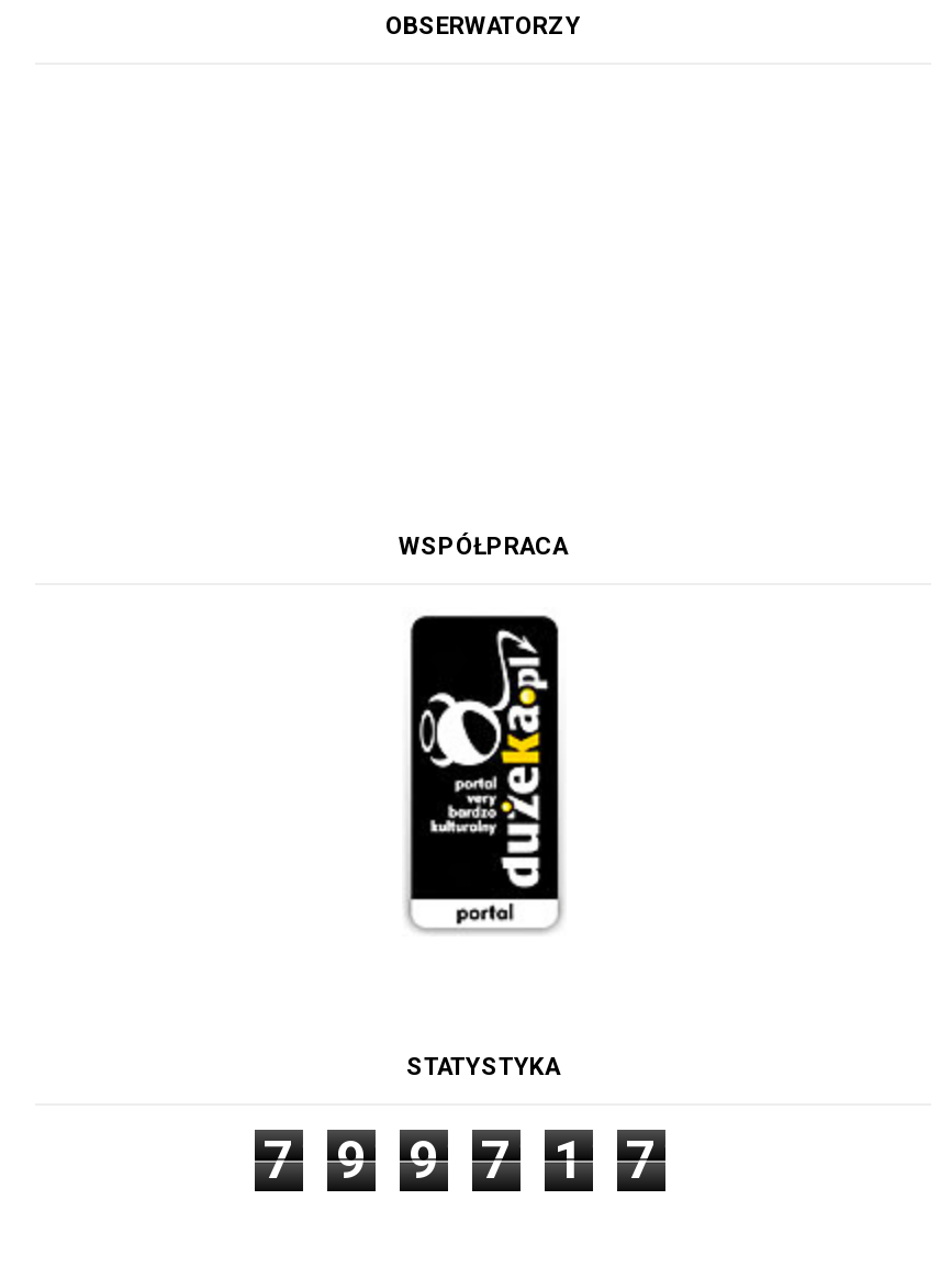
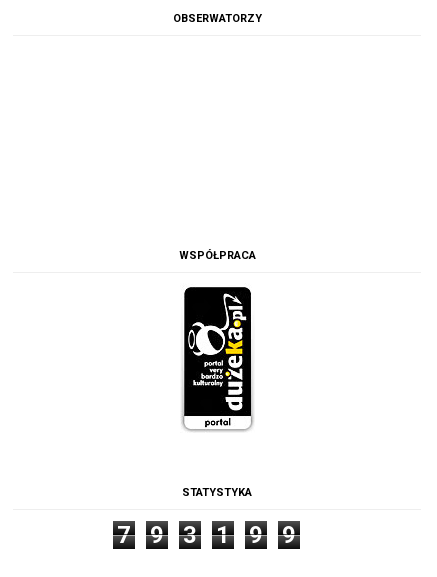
- 9
- 7
+ 3

- 7
+ 9
+ 9
